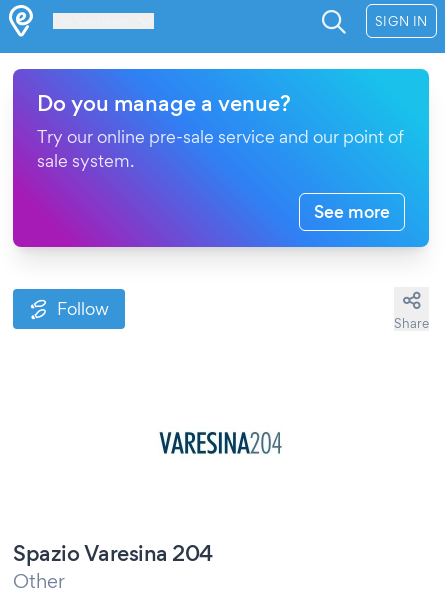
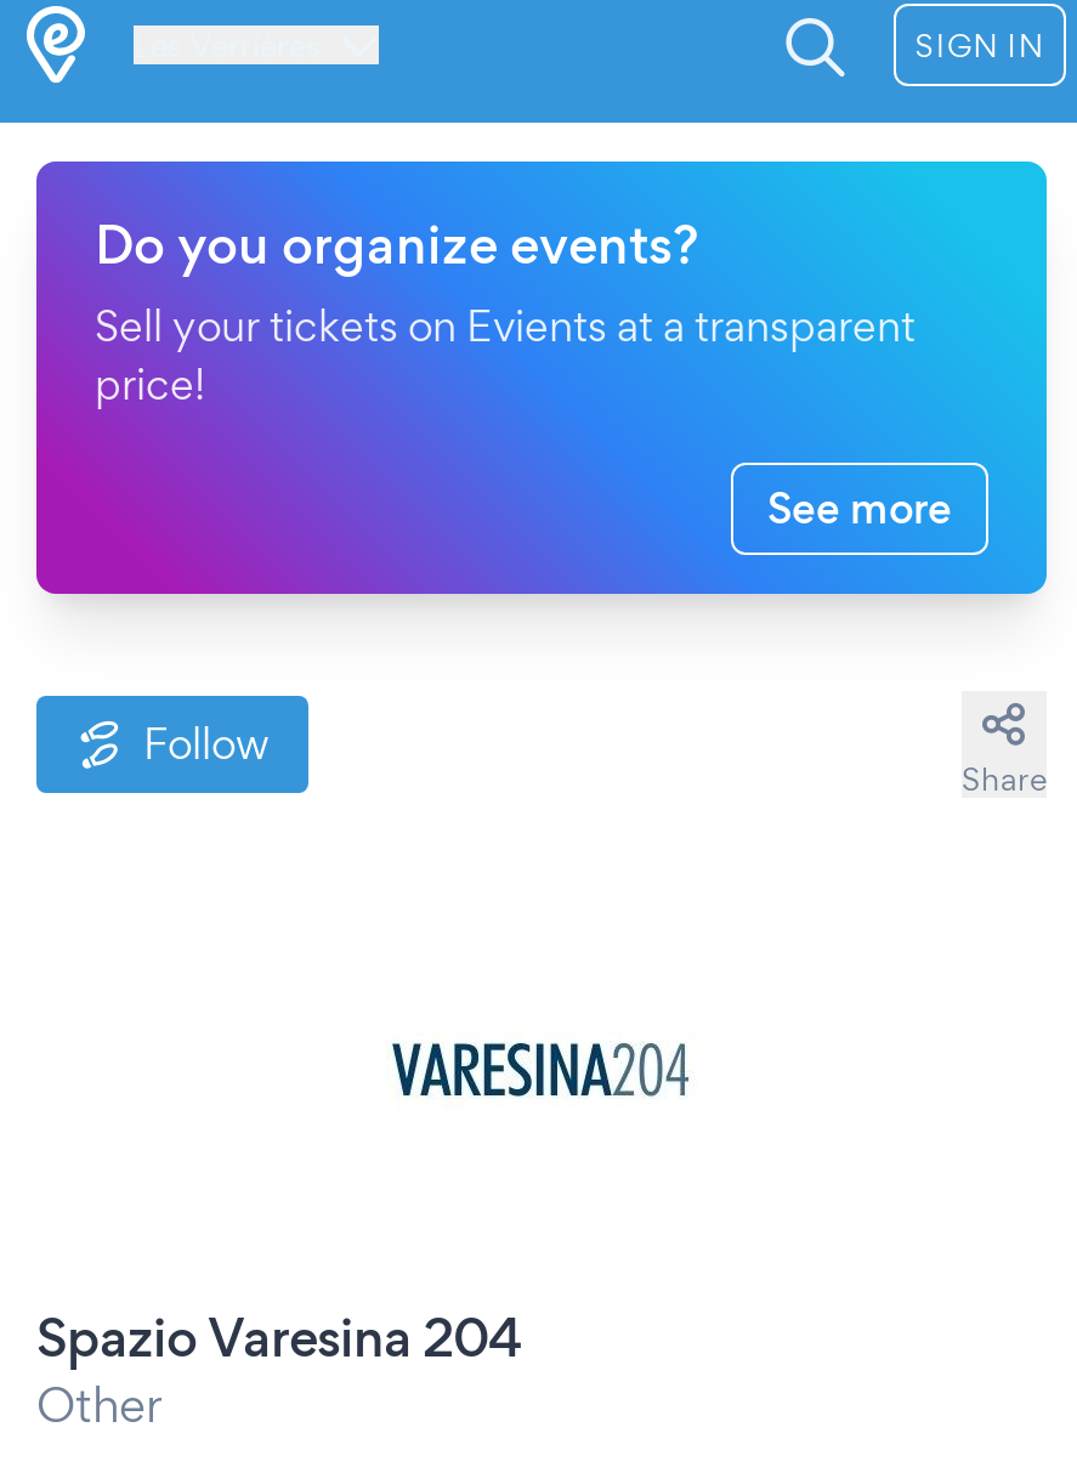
- Do you manage a venue?
- Try our online pre-sale service and our point of
- sale system.
+ Do you organize events?
+ Sell your tickets on Evients at a transparent
+ price!
